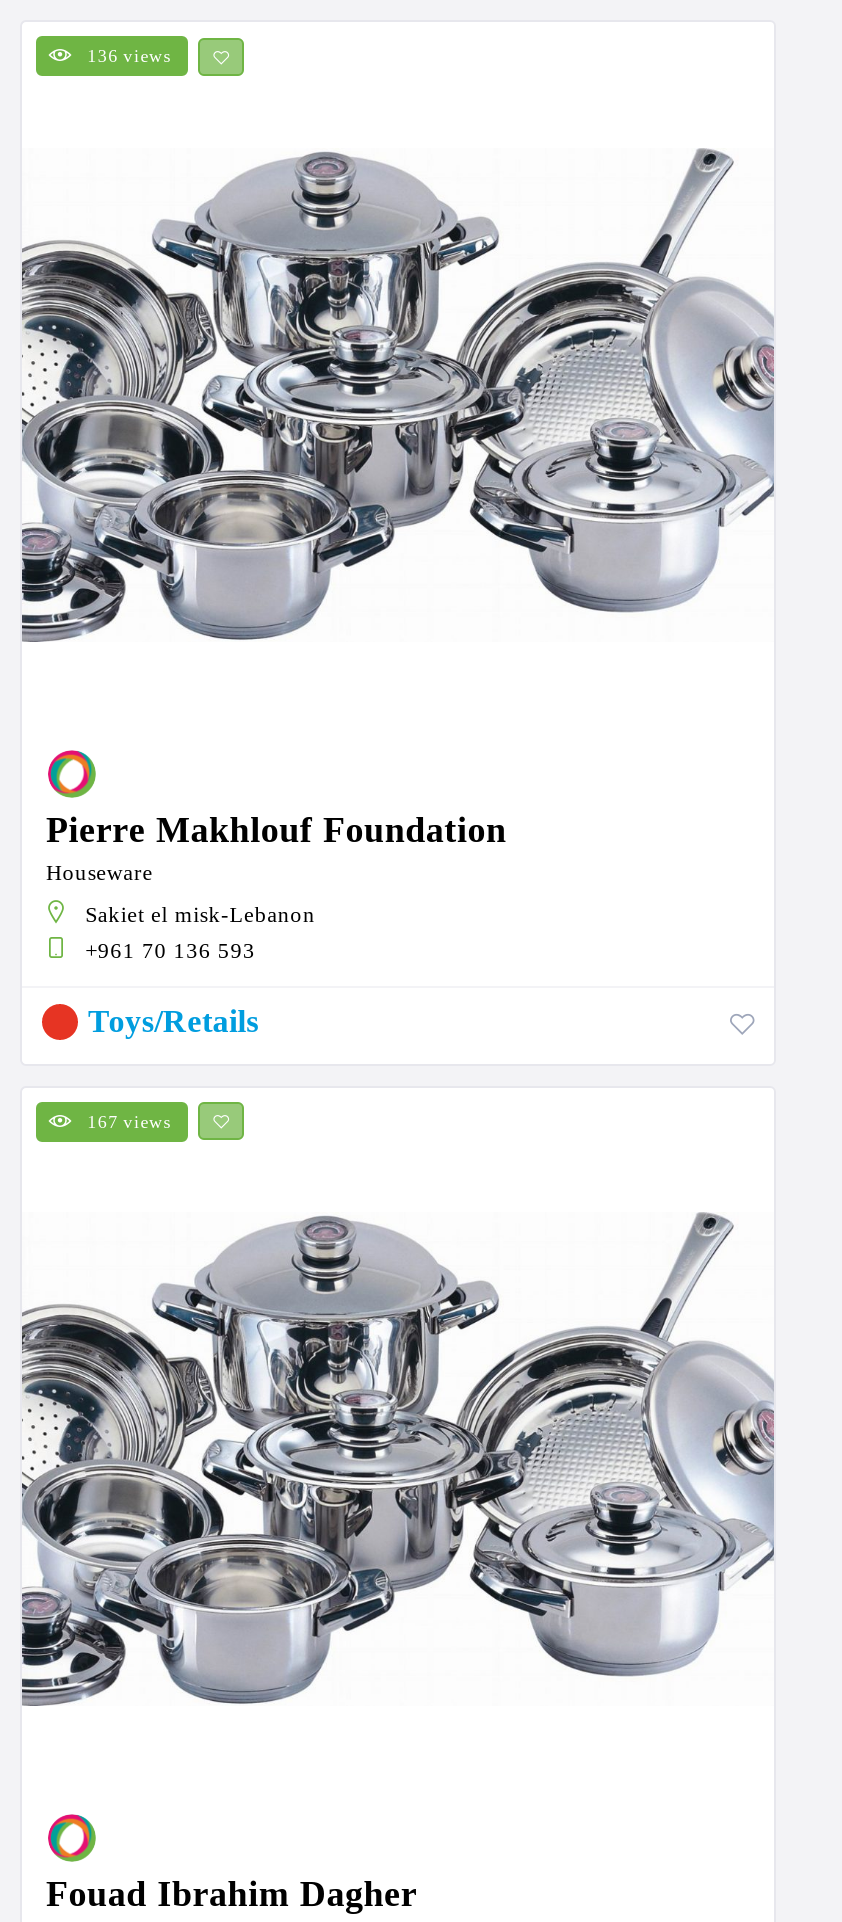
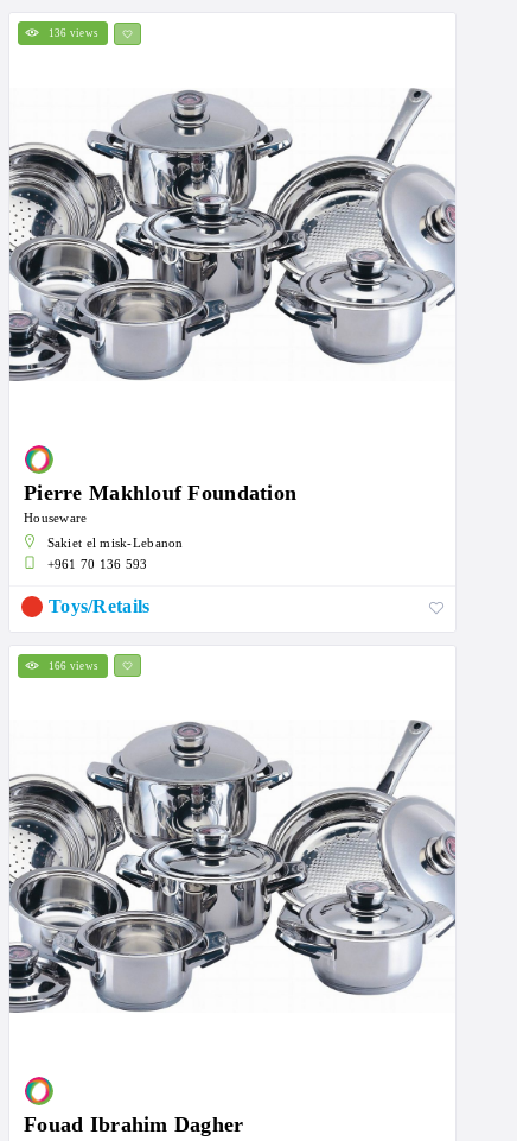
- 167 views
+ 166 views
